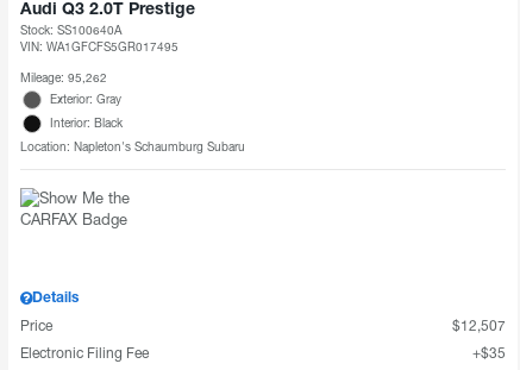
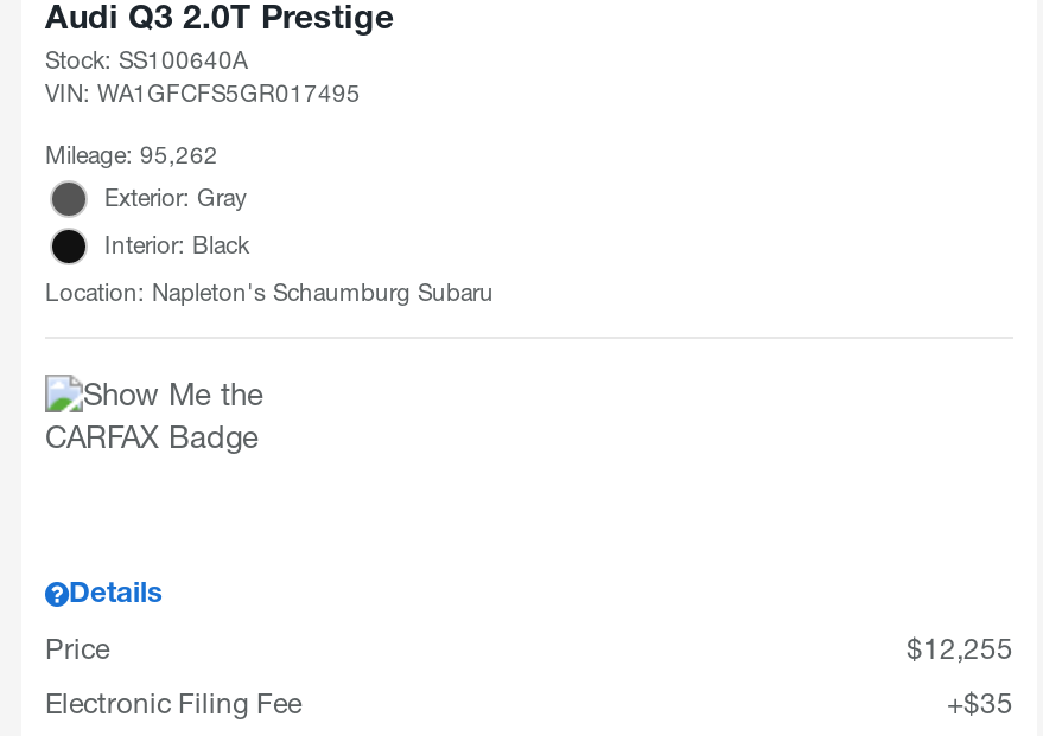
- $12,507
+ $12,255
